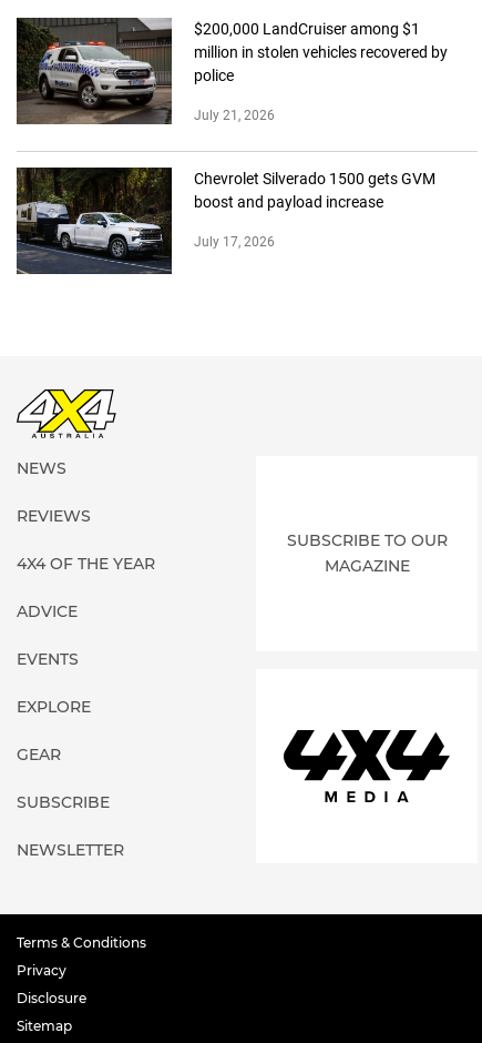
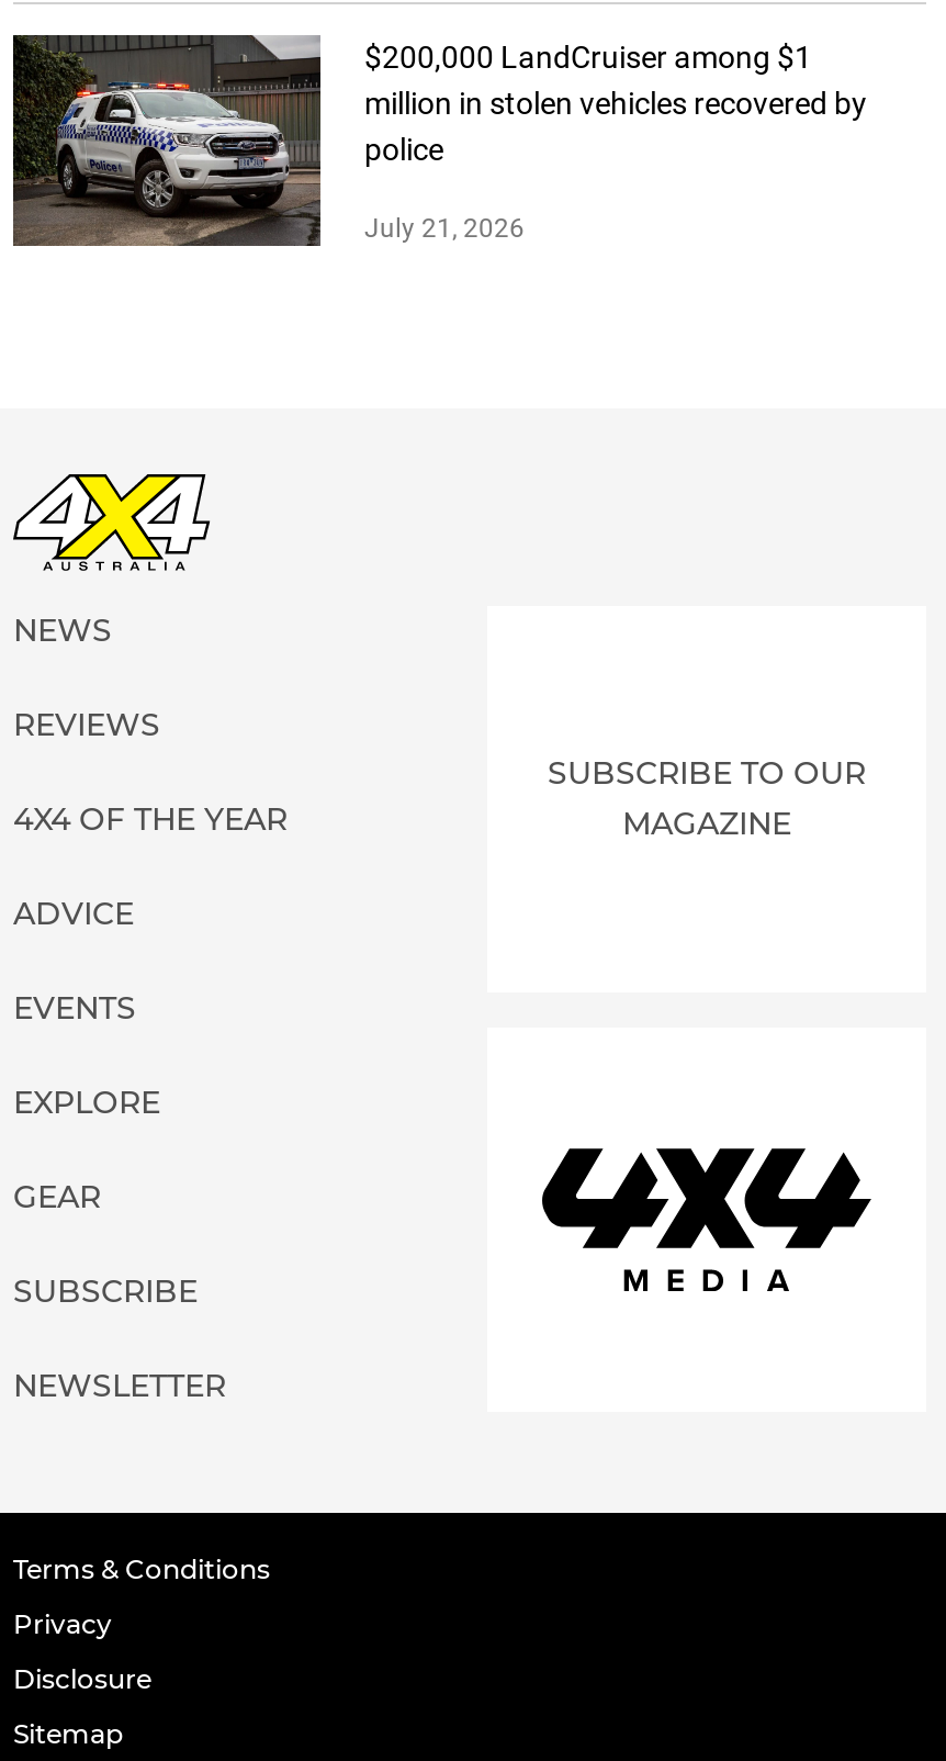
- [image]
- Chevrolet Silverado 1500 gets GVM
- boost and payload increase
- July 17, 2026
